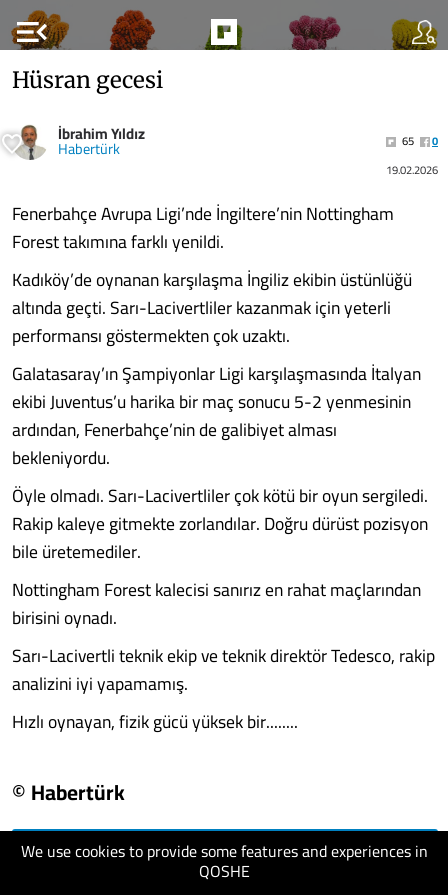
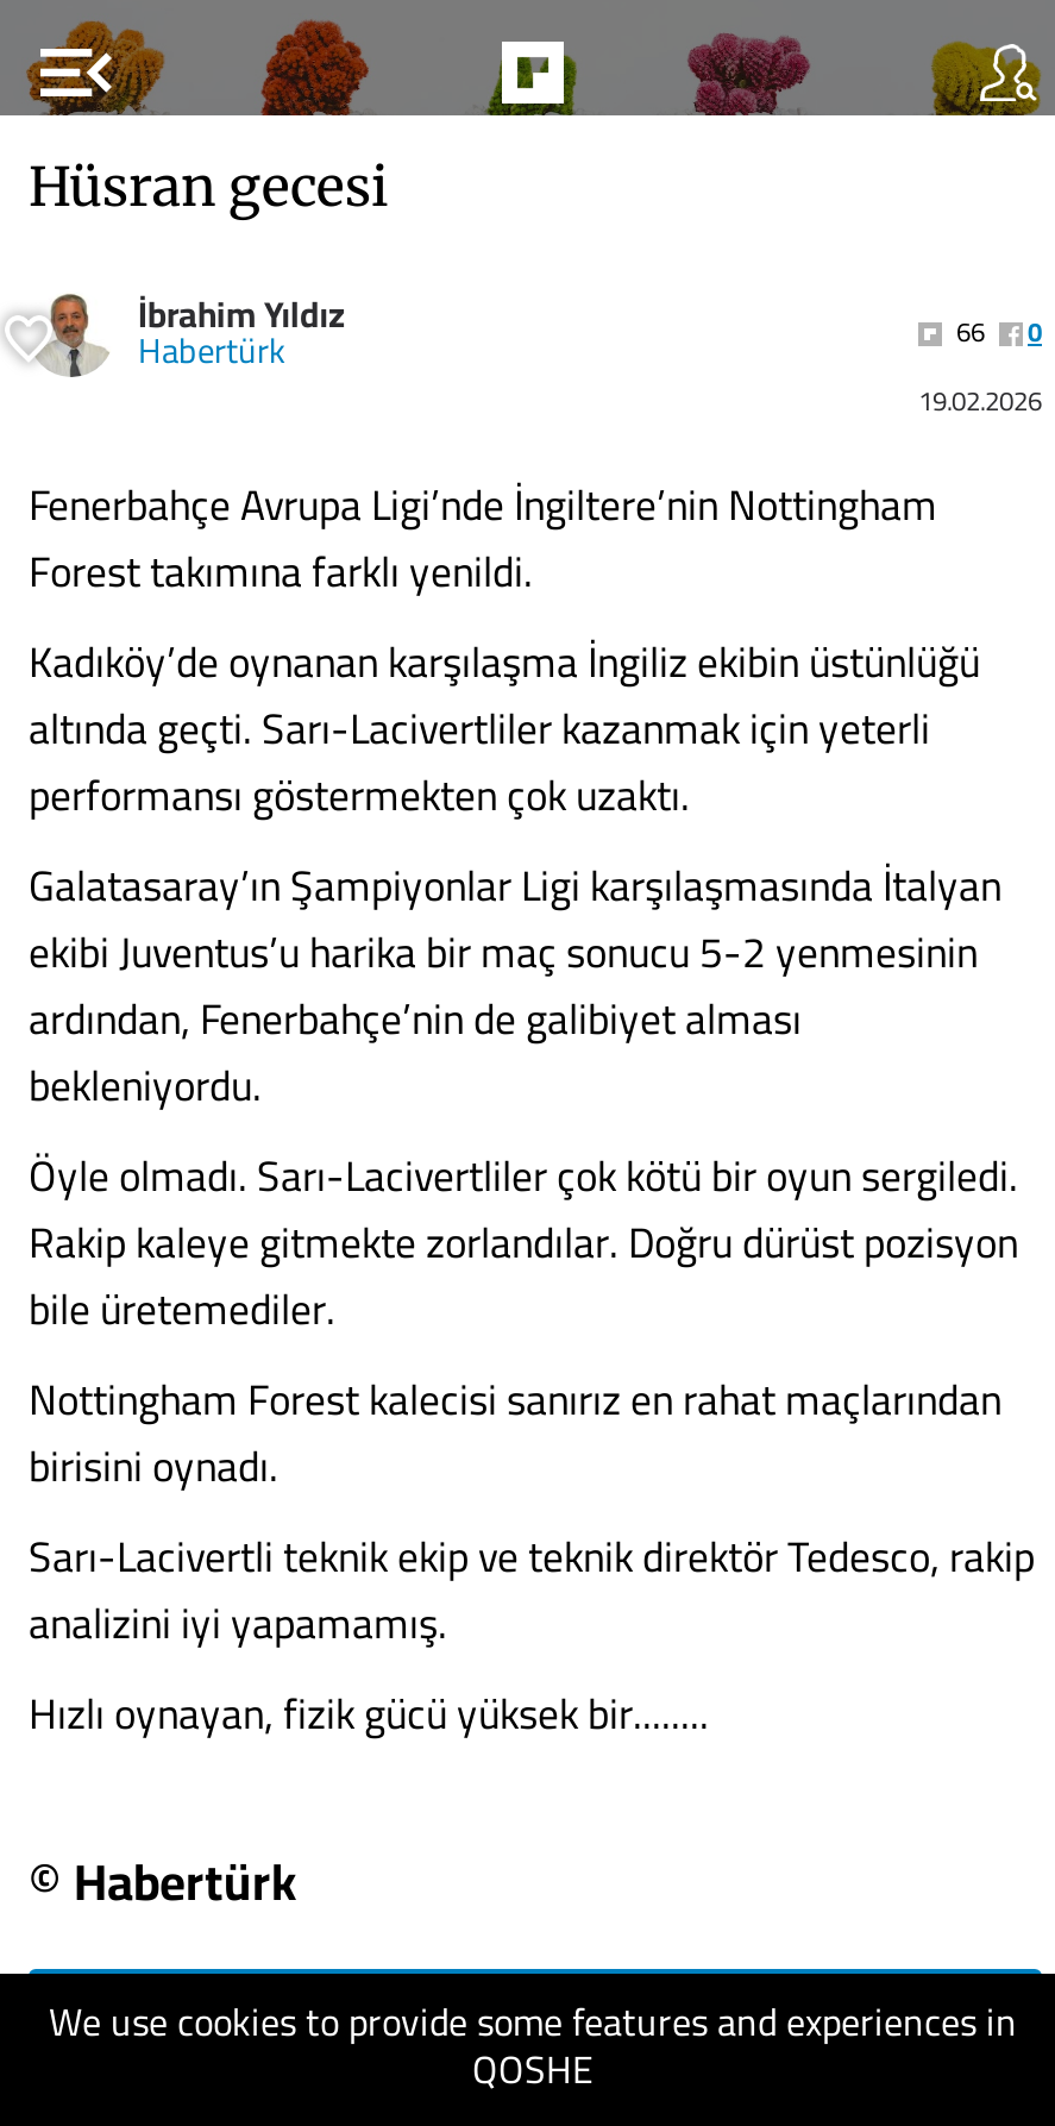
- 65 0
+ 66 0
